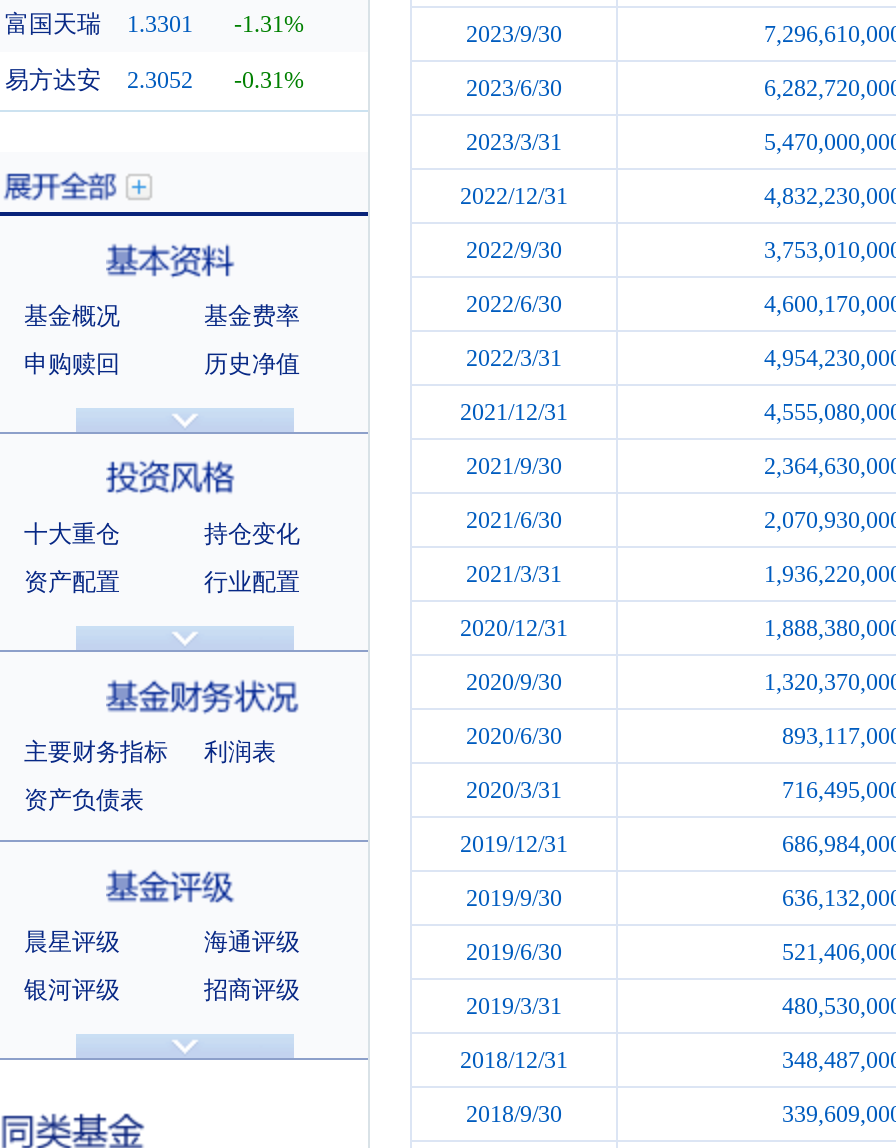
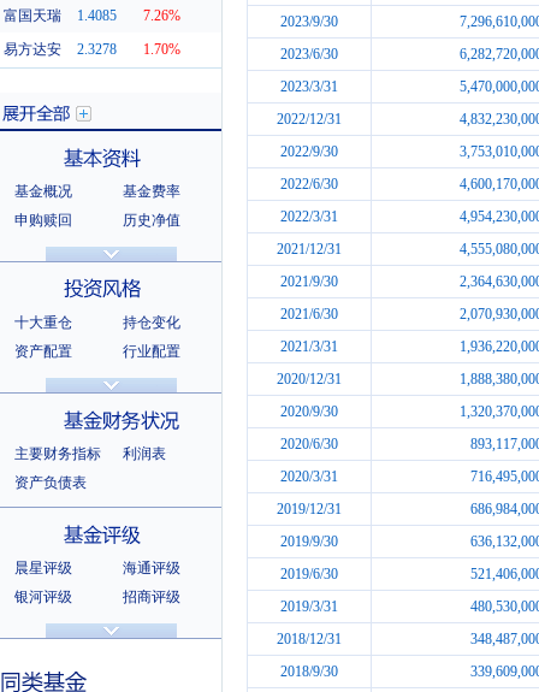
- 1.3301
+ 1.4085

- -1.31%
+ 7.26%

- 2.3052
+ 2.3278

- -0.31%
+ 1.70%
